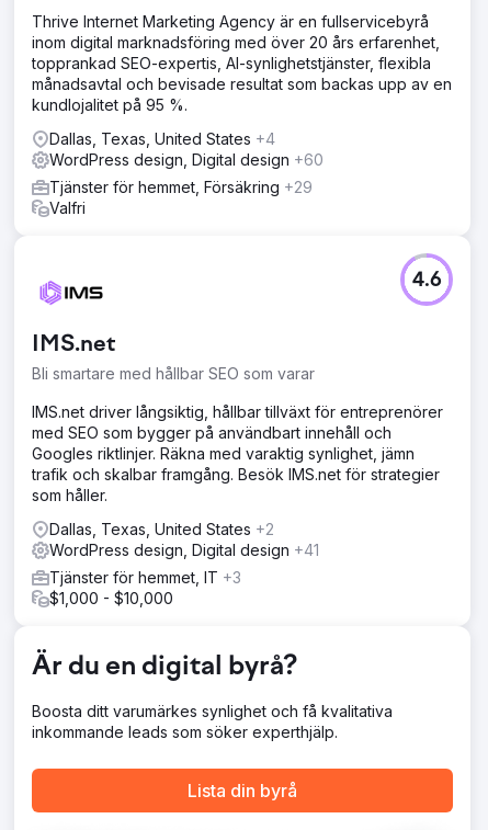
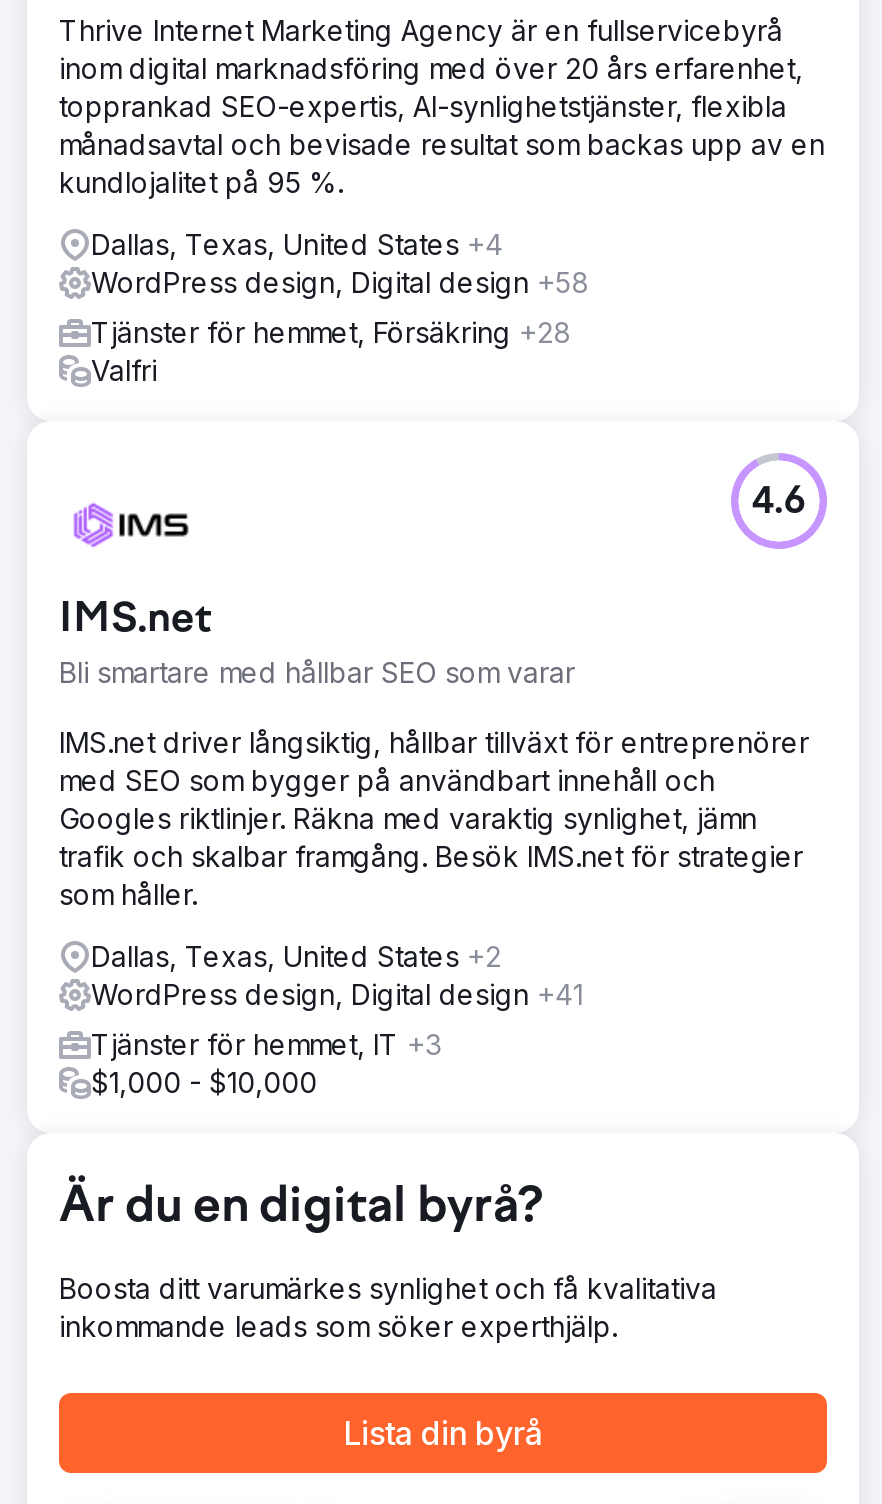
- WordPress design, Digital design +60
+ WordPress design, Digital design +58

- Tjänster för hemmet, Försäkring +29
+ Tjänster för hemmet, Försäkring +28
